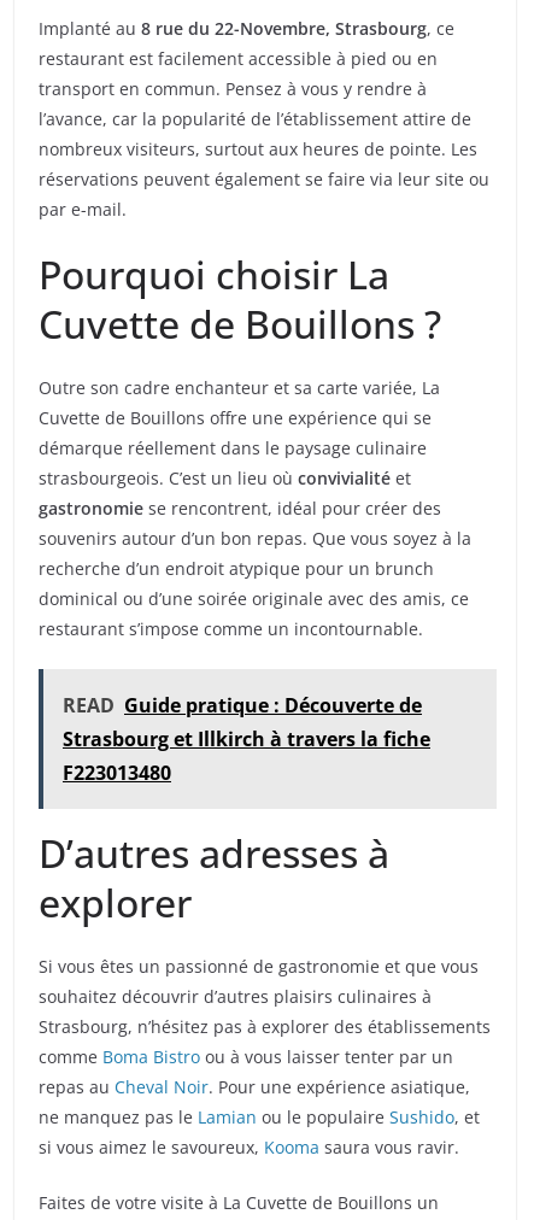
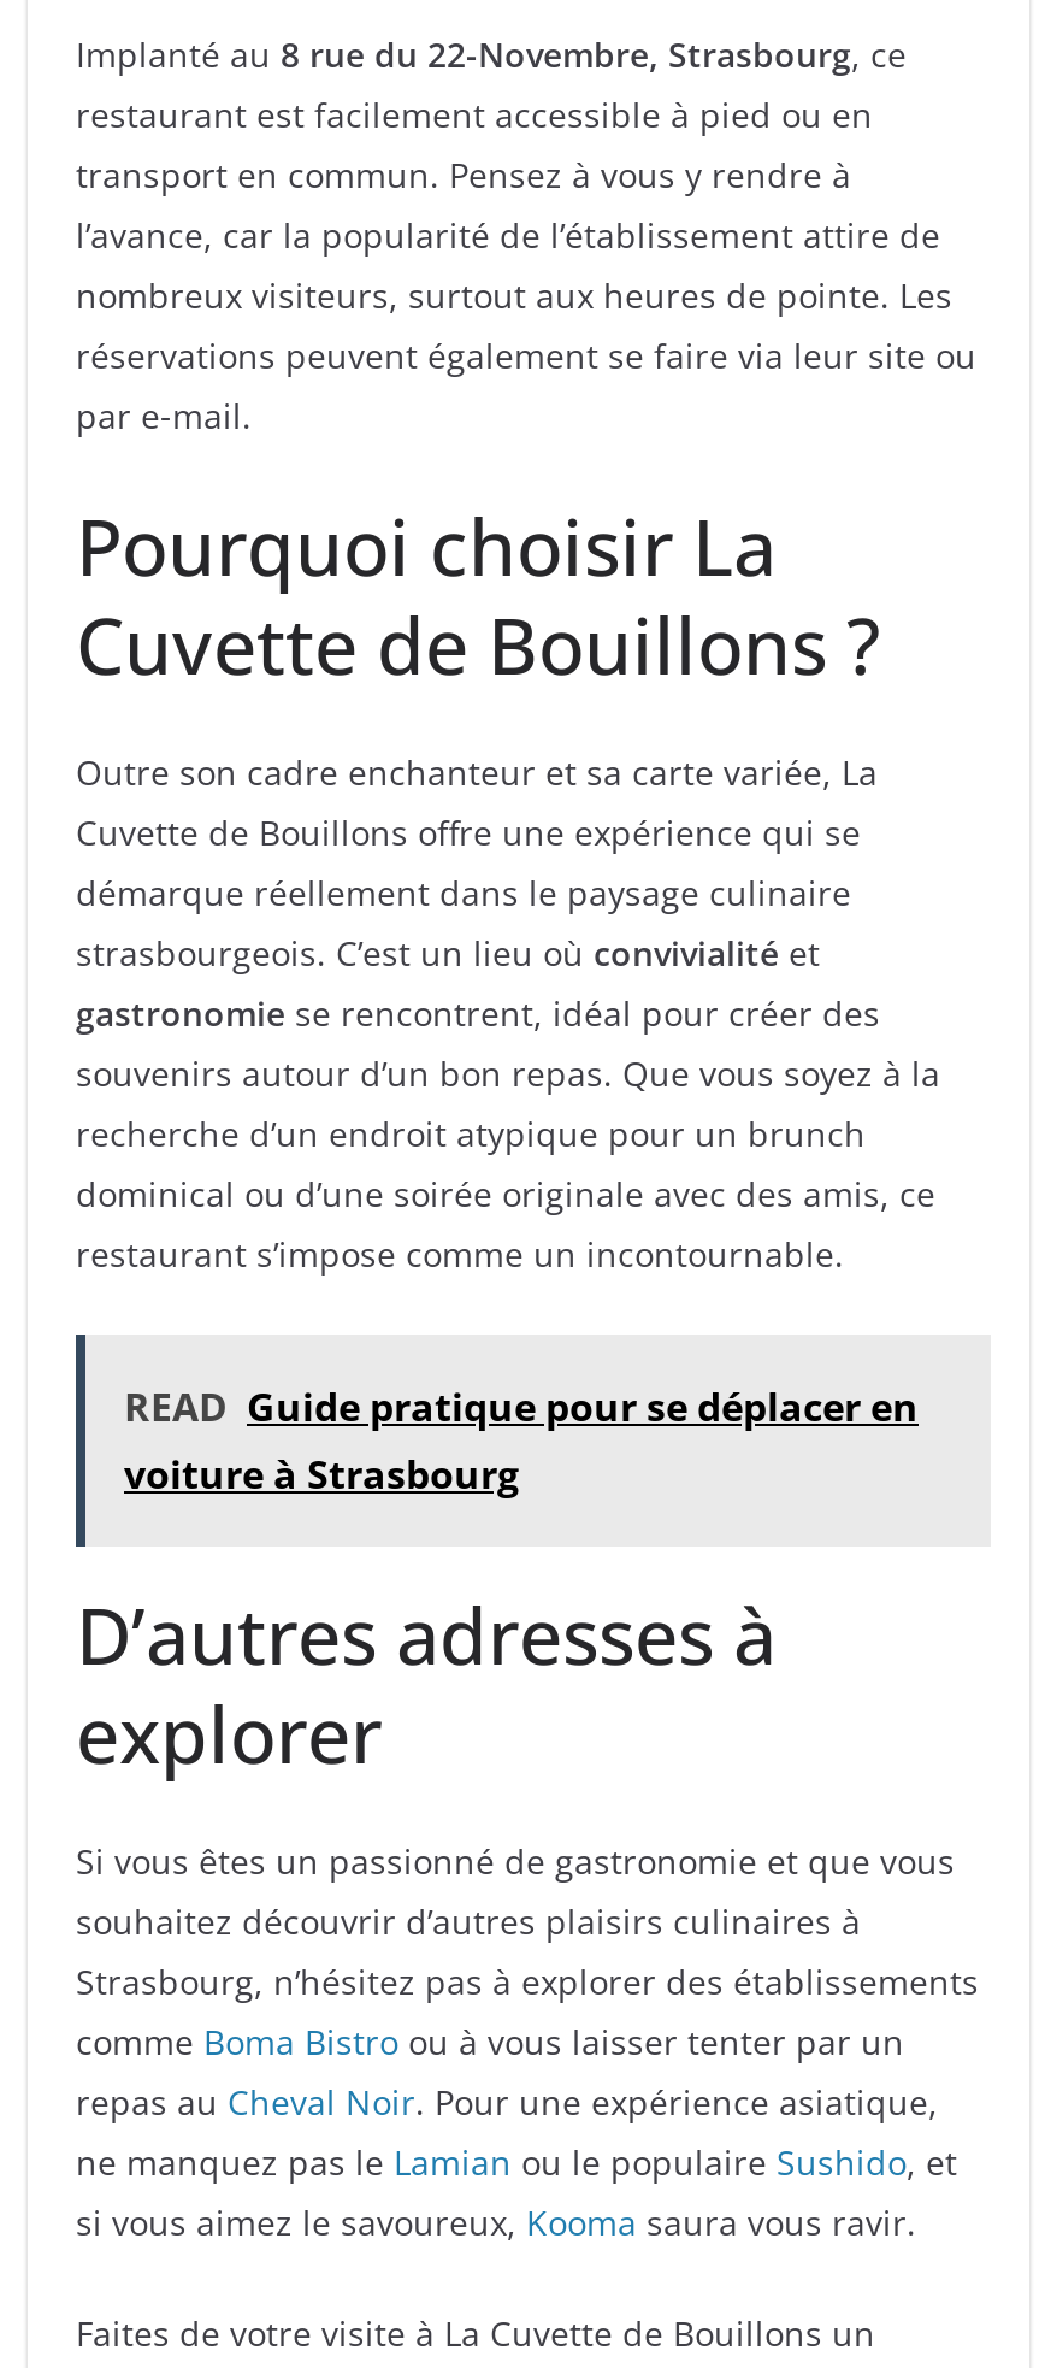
- READ Guide pratique : Découverte de
- Strasbourg et Illkirch à travers la fiche
- F223013480
+ READ Guide pratique pour se déplacer en
+ voiture à Strasbourg
